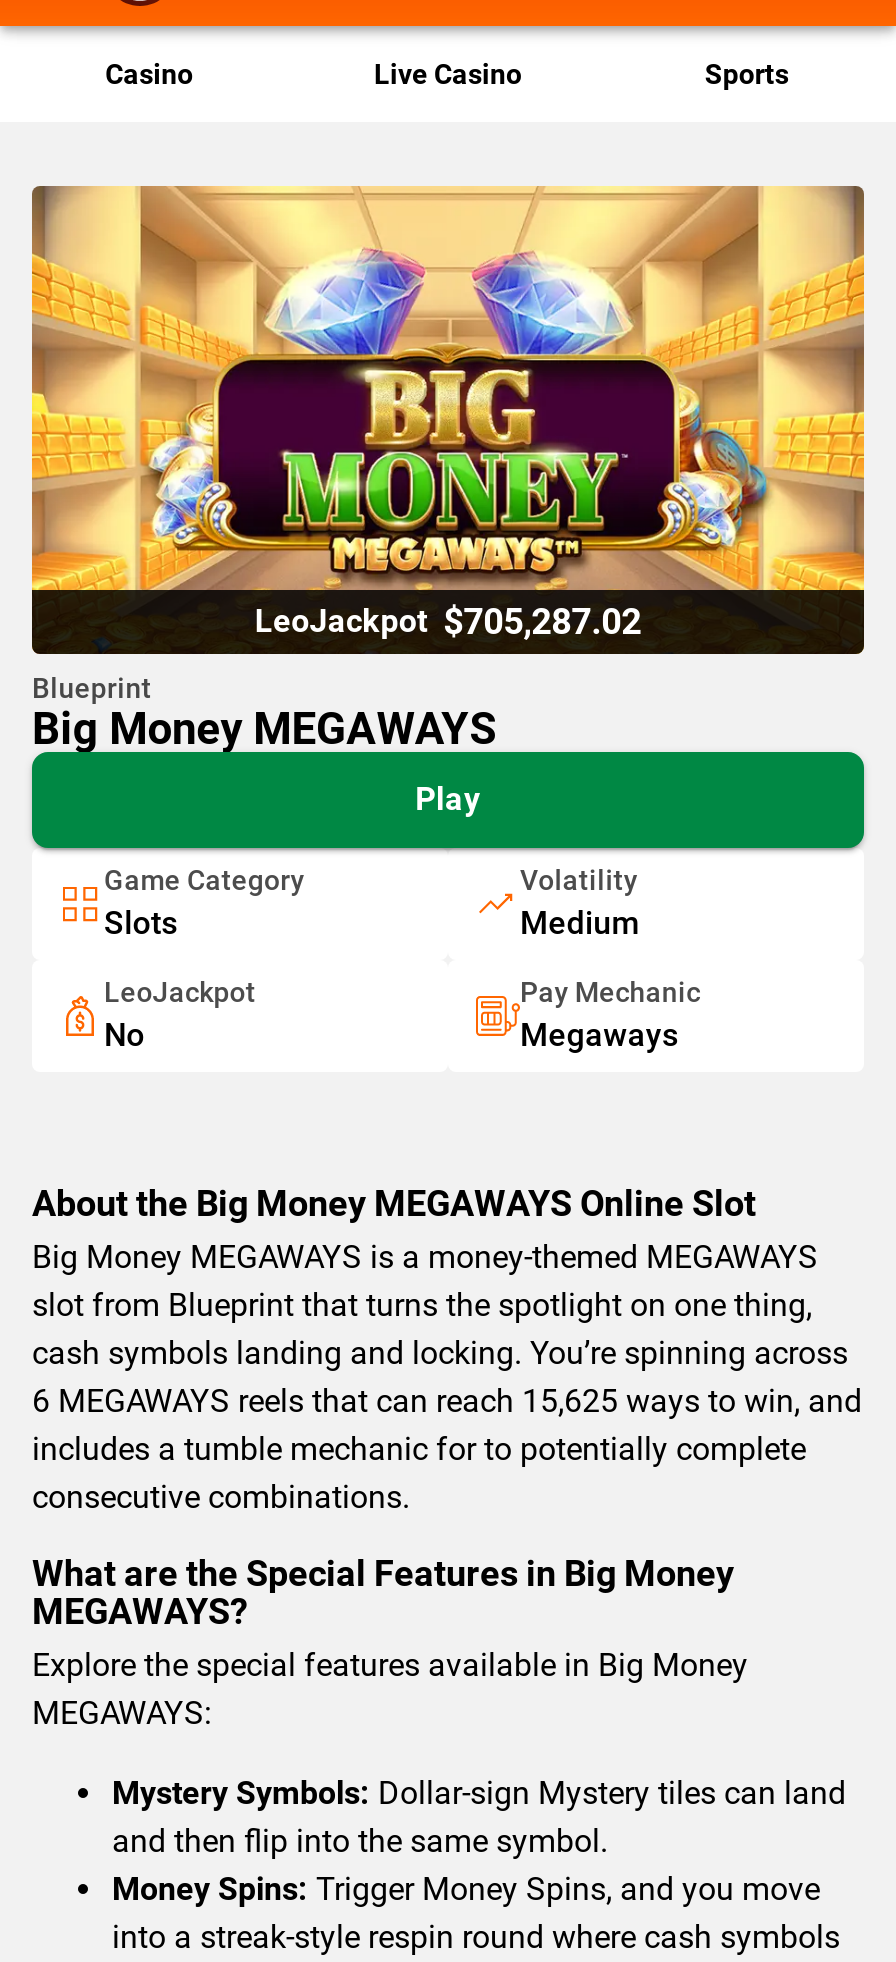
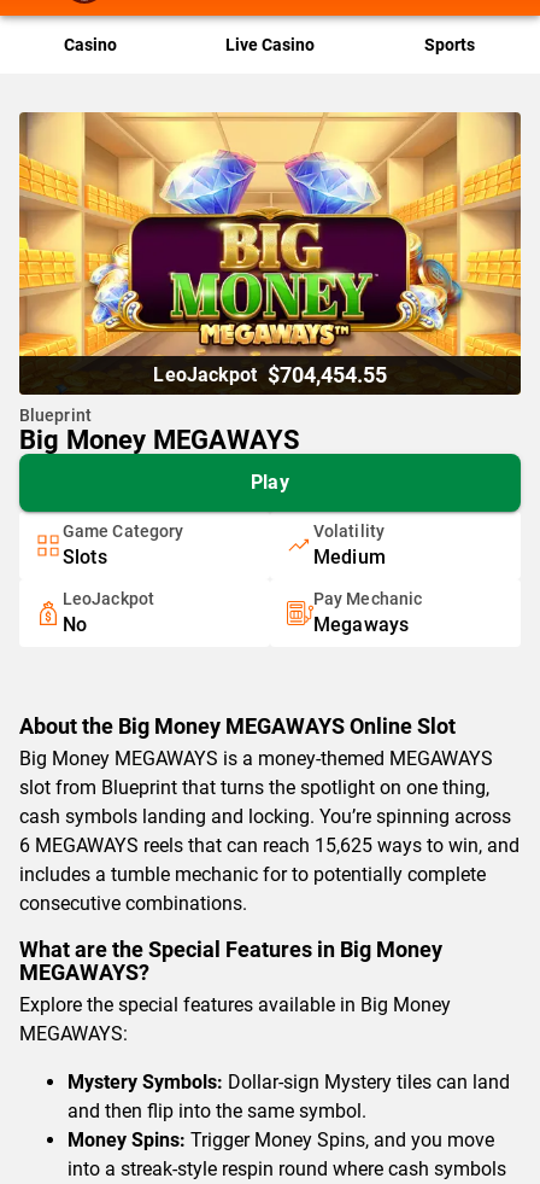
- LeoJackpot $705,287.02
+ LeoJackpot $704,454.55
